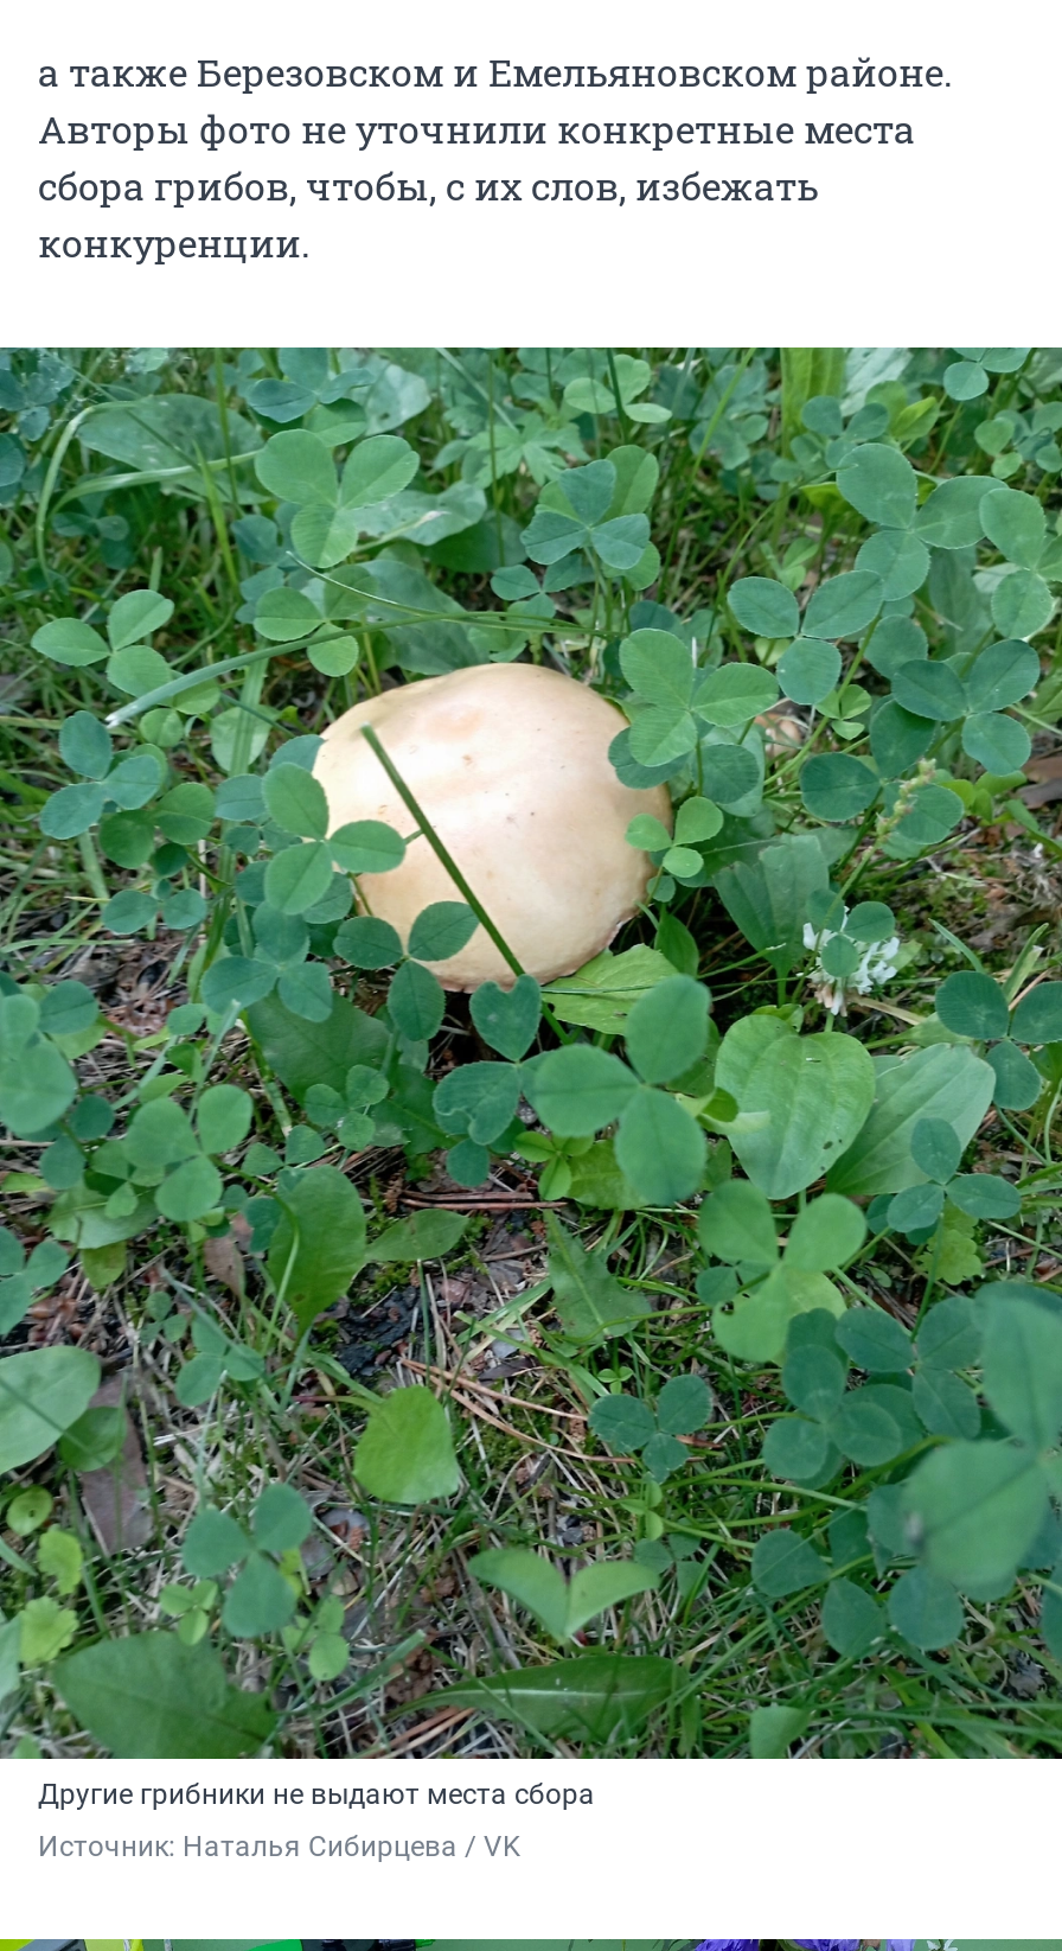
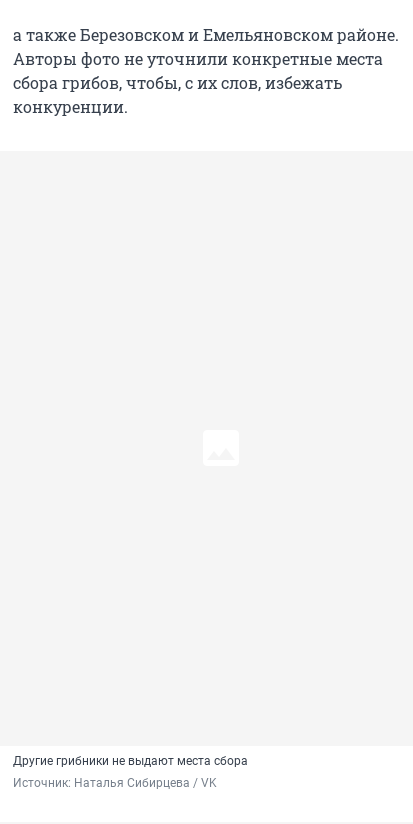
- [image]
